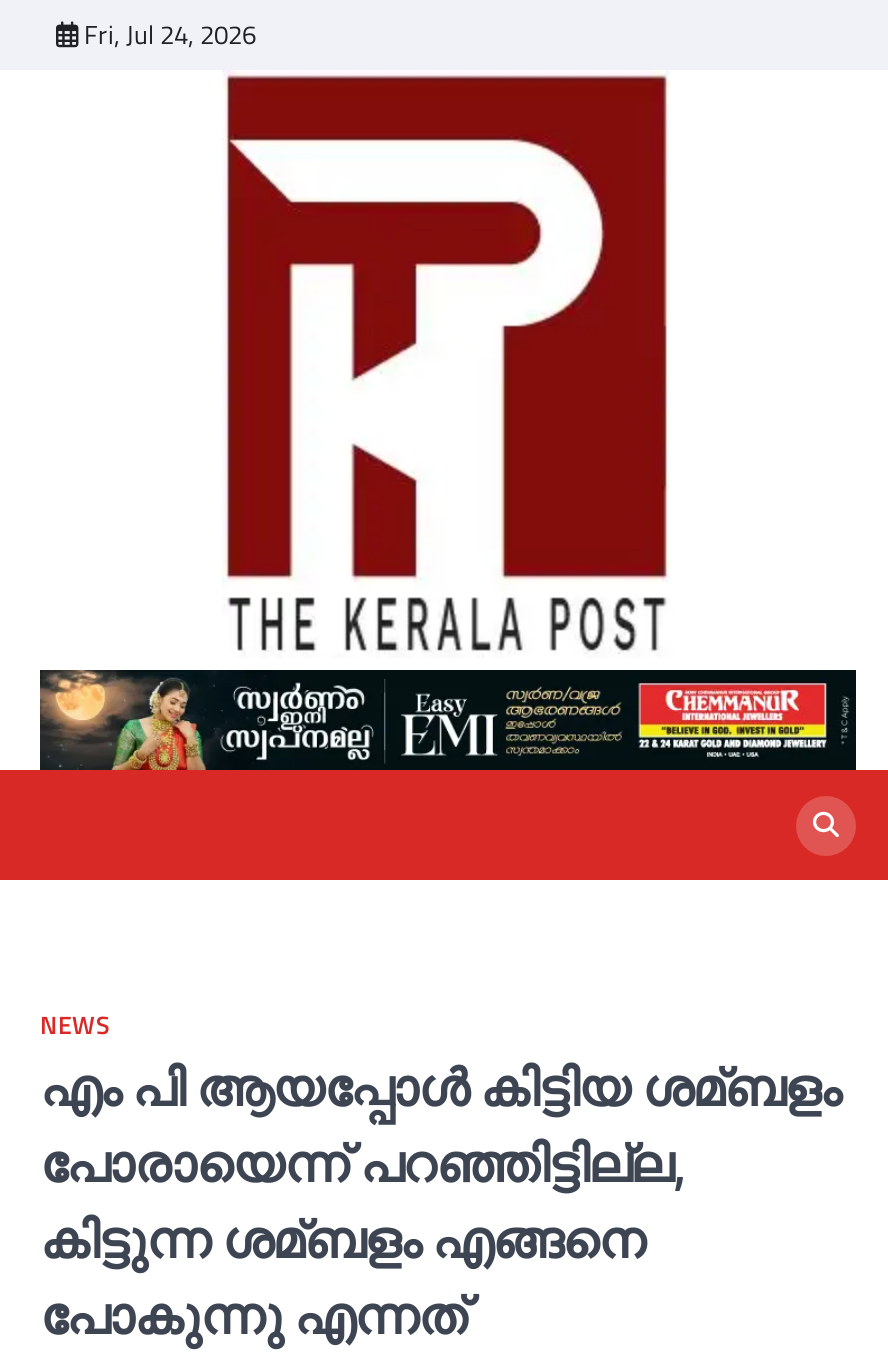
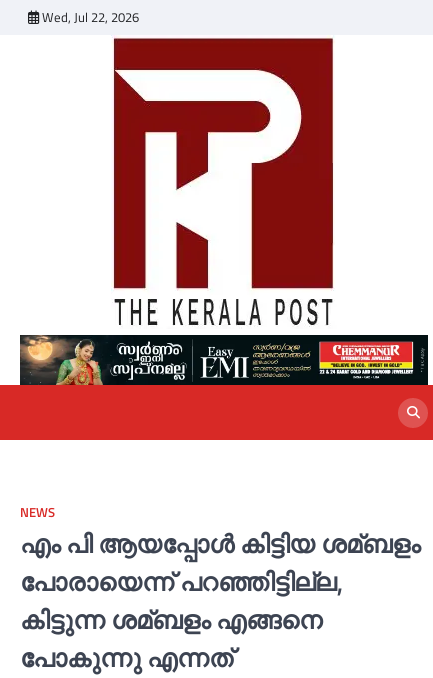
- Fri, Jul 24, 2026
+ Wed, Jul 22, 2026
